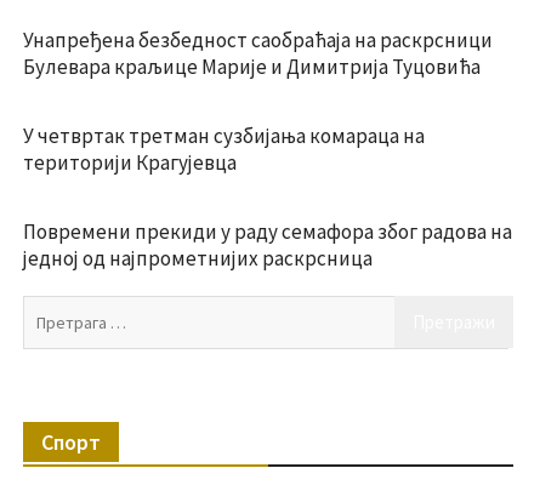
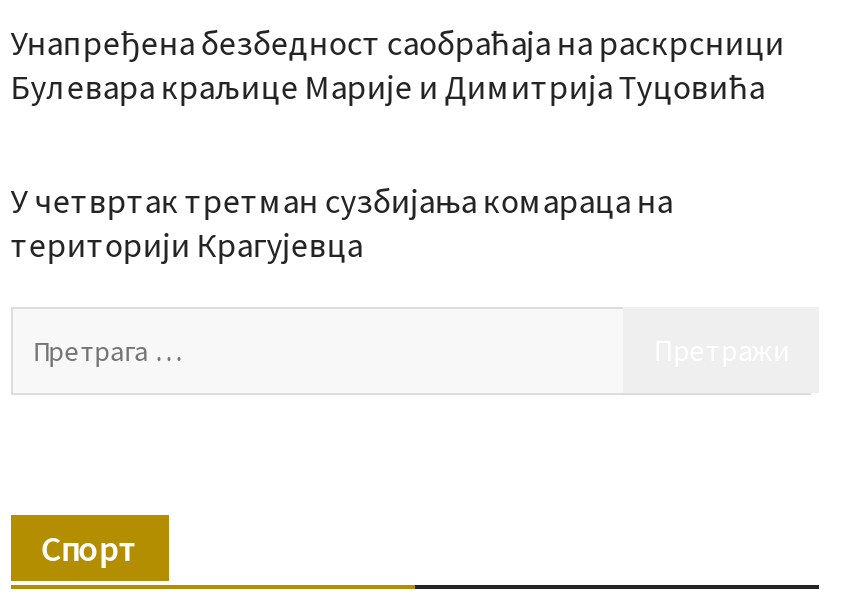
- Повремени прекиди у раду семафора због радова на
- једној од најпрометнијих раскрсница
